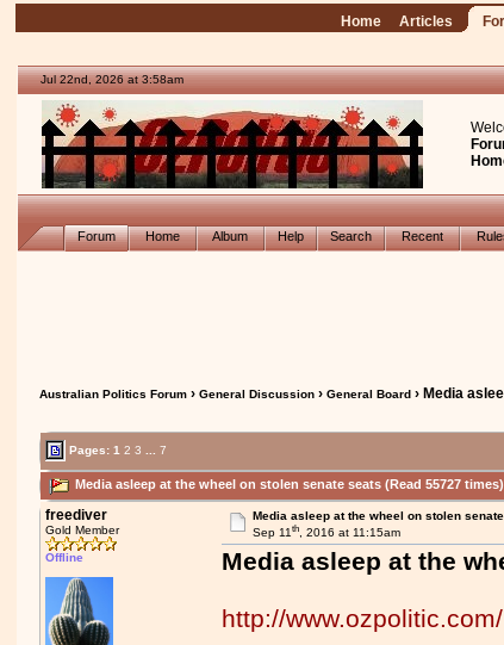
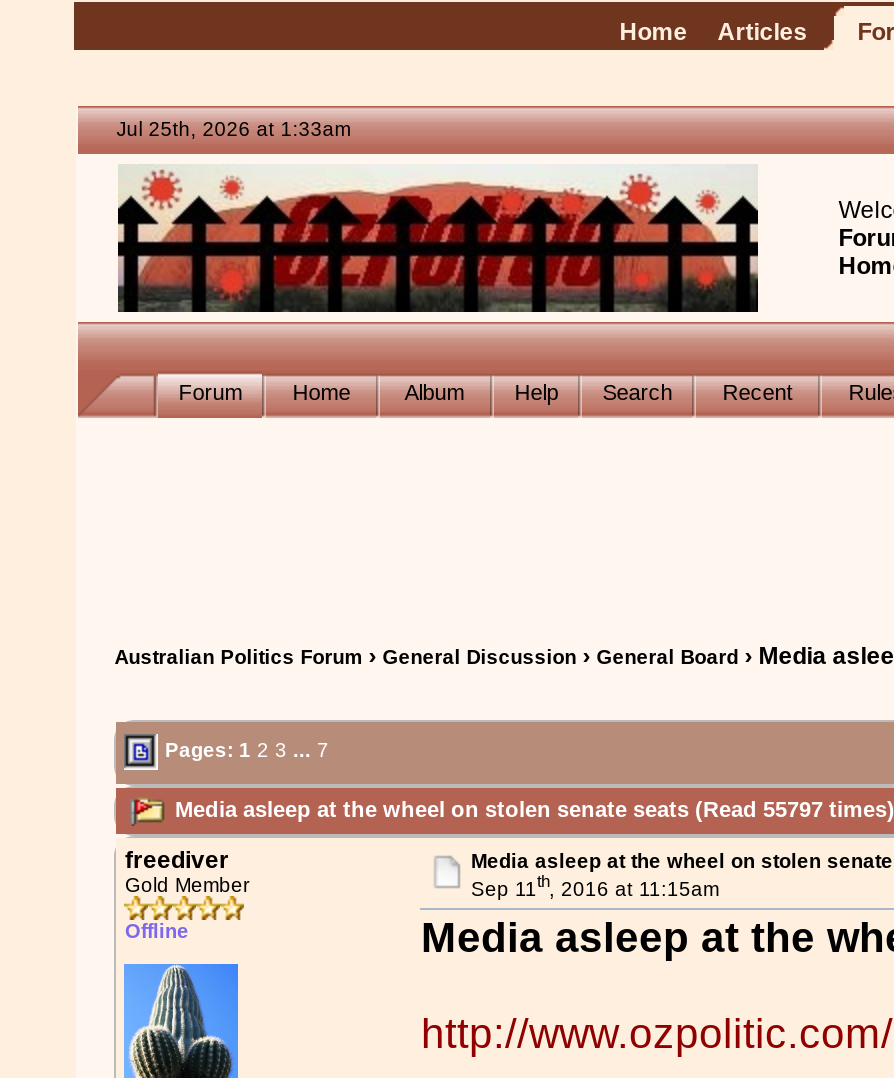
- Jul 22nd, 2026 at 3:58am
+ Jul 25th, 2026 at 1:33am

- Media asleep at the wheel on stolen senate seats (Read 55727 times)
+ Media asleep at the wheel on stolen senate seats (Read 55797 times)
